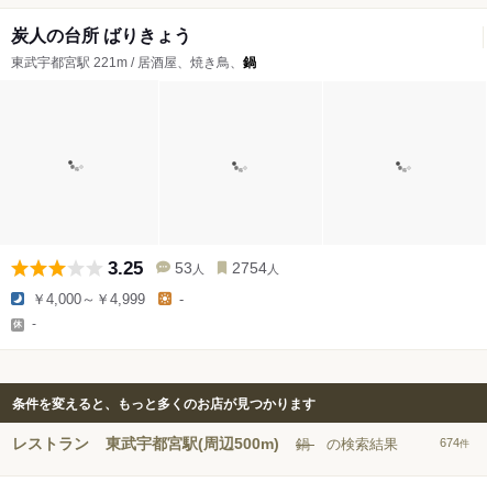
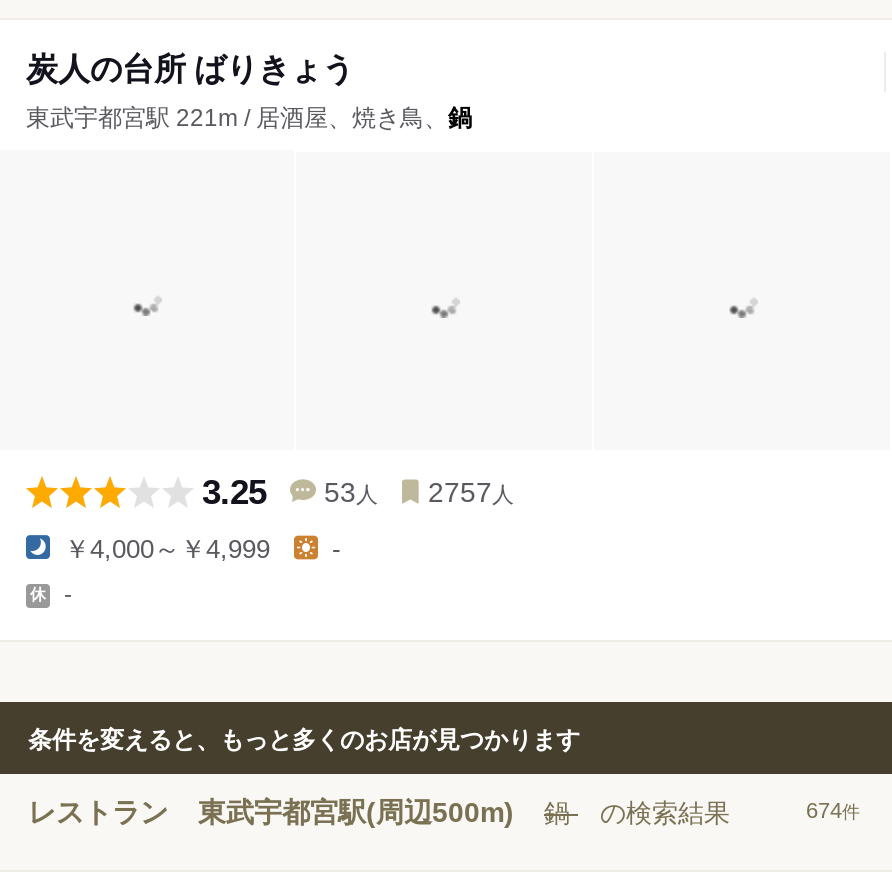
- 3.25 53人 2754人
+ 3.25 53人 2757人
